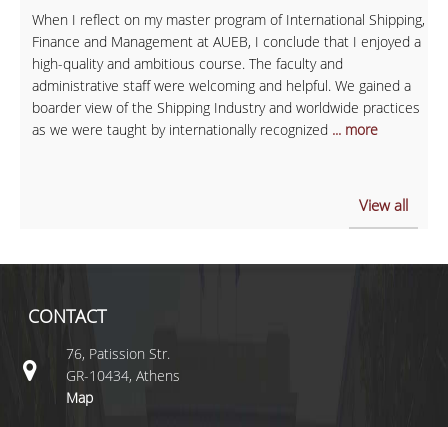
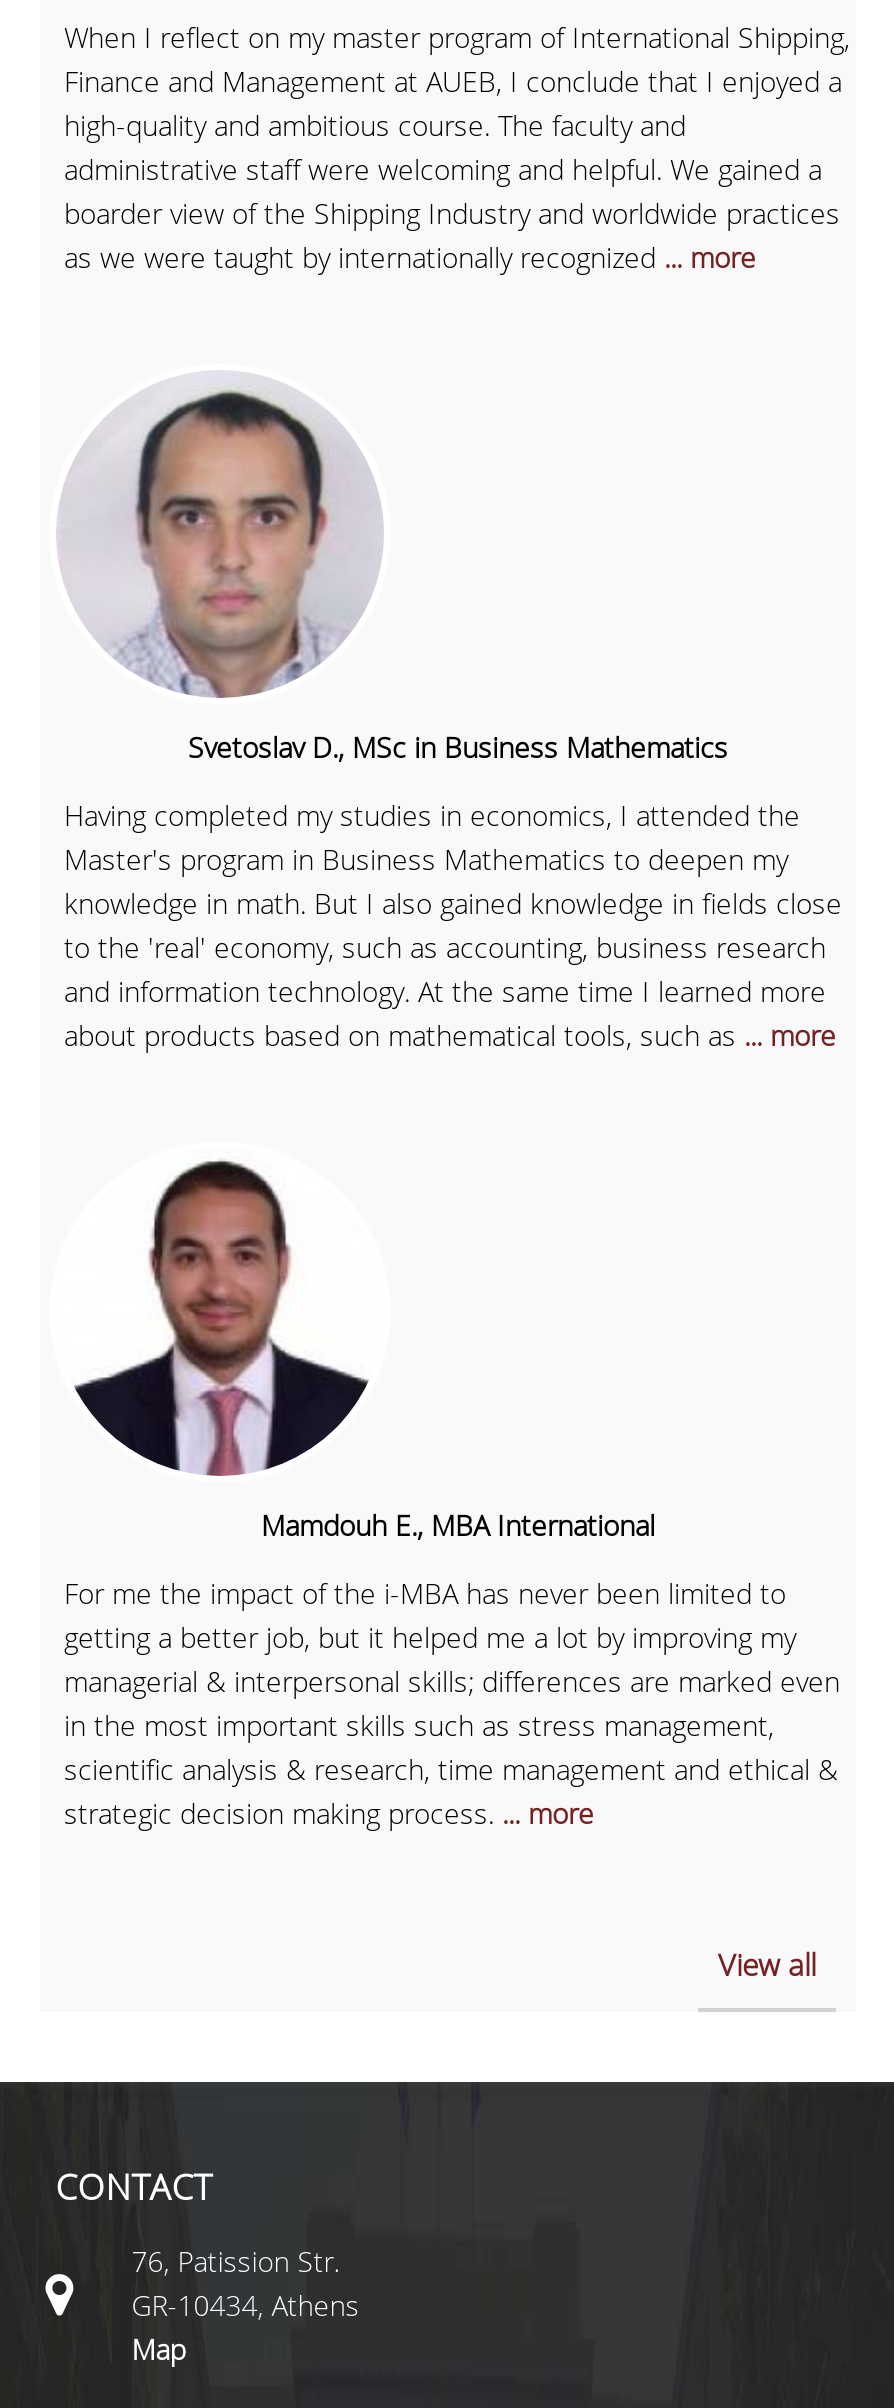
+ [image]
+ Svetoslav D., MSc in Business Mathematics
+ Having completed my studies in economics, I attended the
+ Master's program in Business Mathematics to deepen my
+ knowledge in math. But I also gained knowledge in fields close
+ to the 'real' economy, such as accounting, business research
+ and information technology. At the same time I learned more
+ about products based on mathematical tools, such as... more

+ [image]
+ Mamdouh E., MBA International
+ For me the impact of the i-MBA has never been limited to
+ getting a better job, but it helped me a lot by improving my
+ managerial & interpersonal skills; differences are marked even
+ in the most important skills such as stress management,
+ scientific analysis & research, time management and ethical &
+ strategic decision making process.... more
